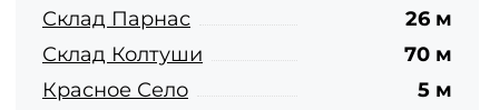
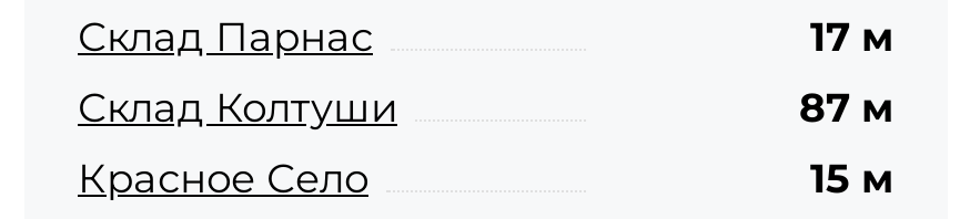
- 26 м
+ 17 м

- 70 м
+ 87 м

- 5 м
+ 15 м
